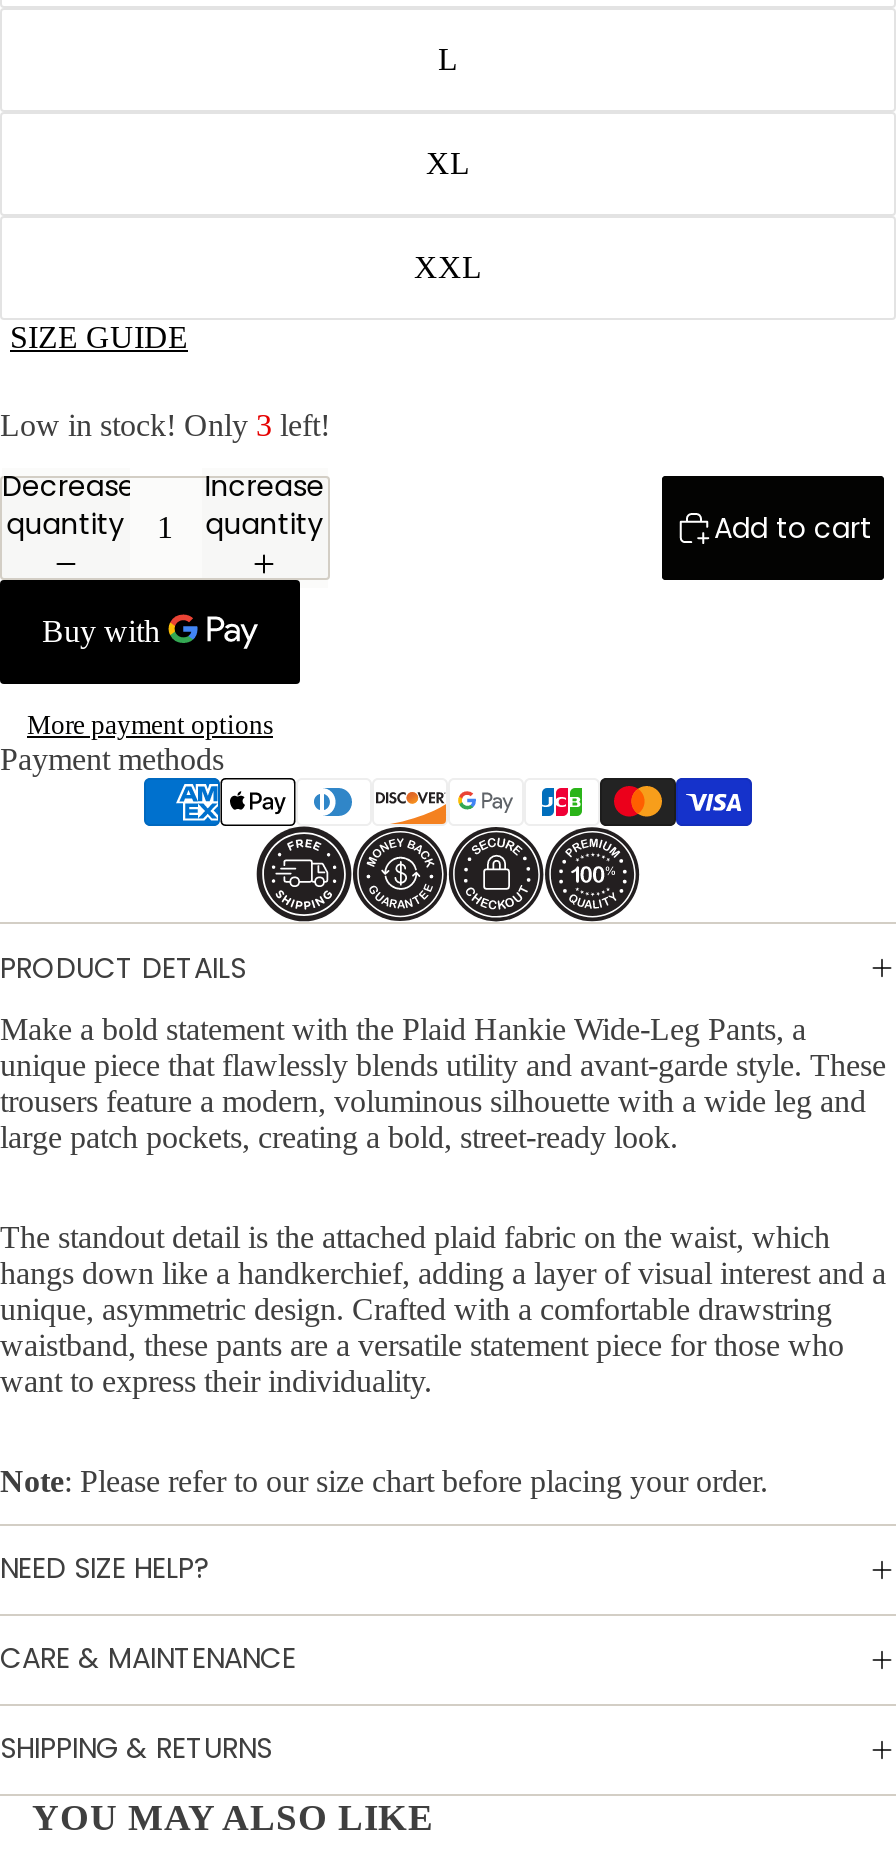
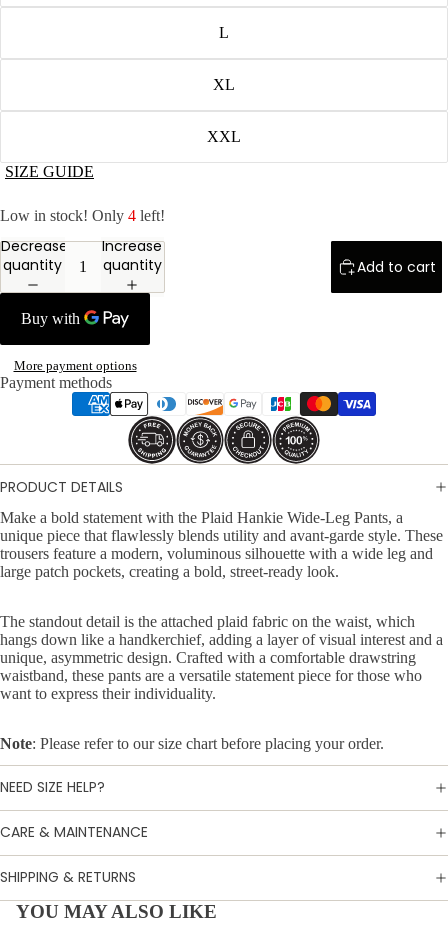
- Low in stock! Only 3 left!
+ Low in stock! Only 4 left!
